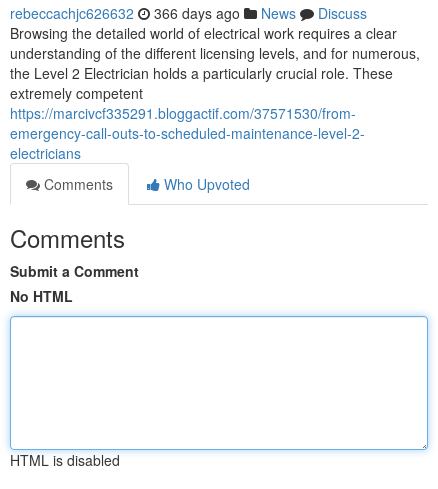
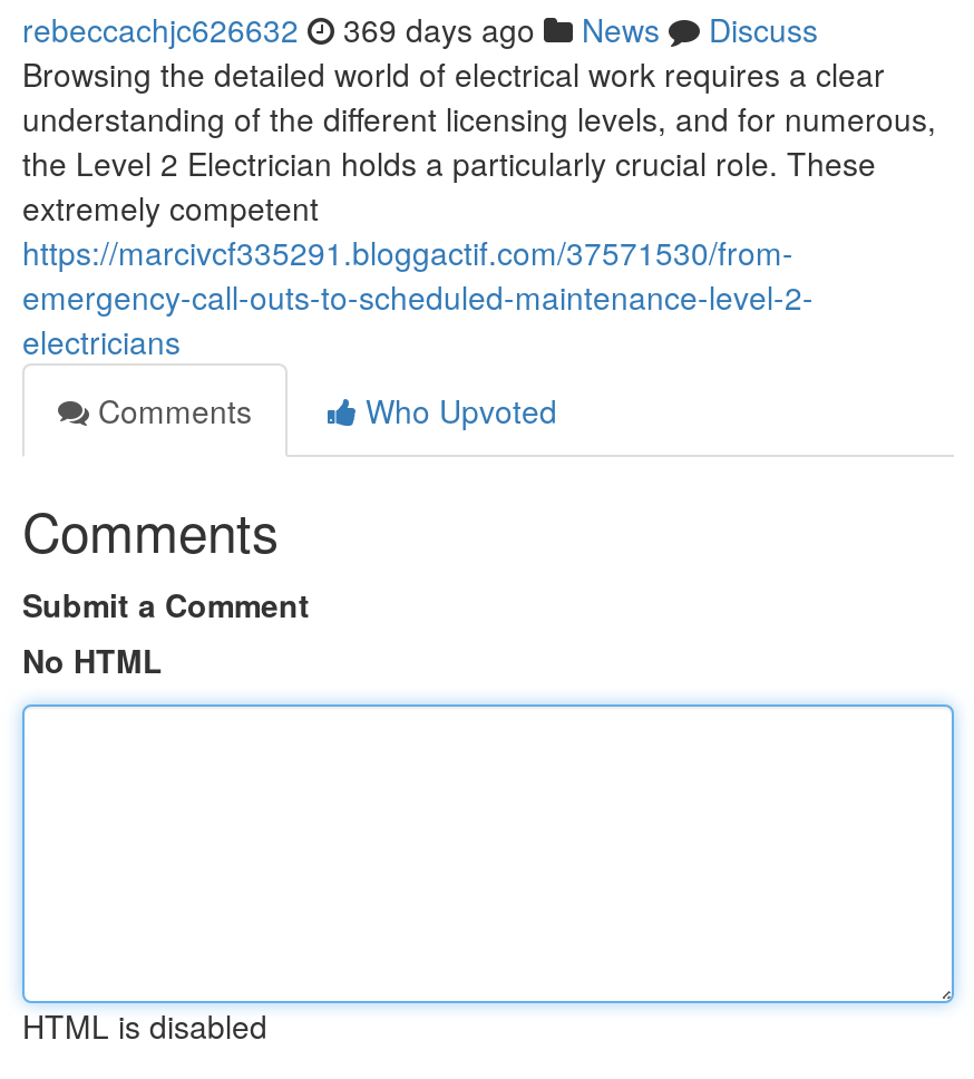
- rebeccachjc626632 366 days ago News Discuss
+ rebeccachjc626632 369 days ago News Discuss
